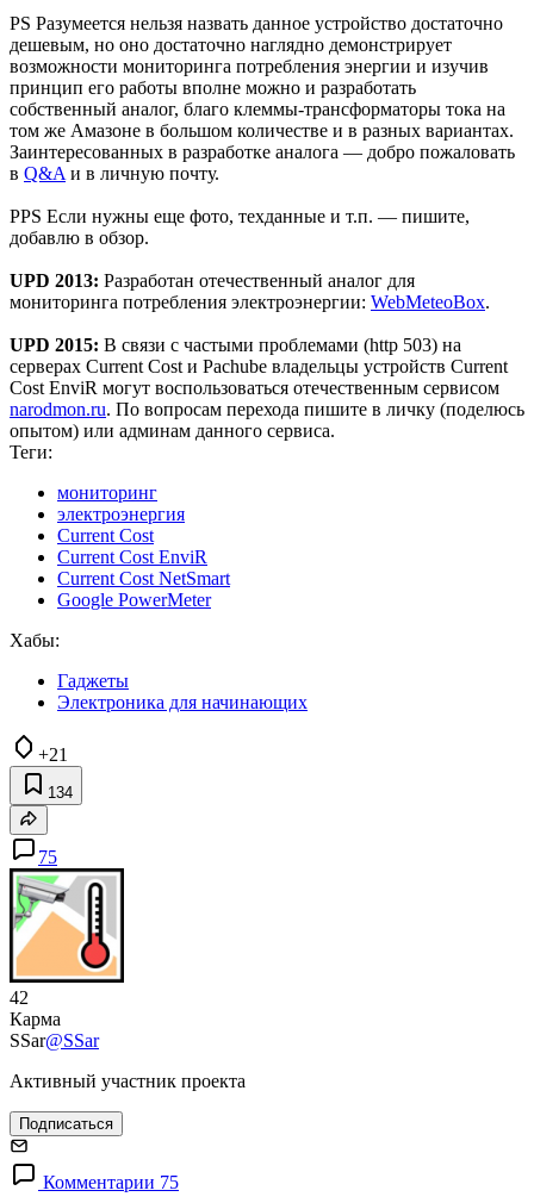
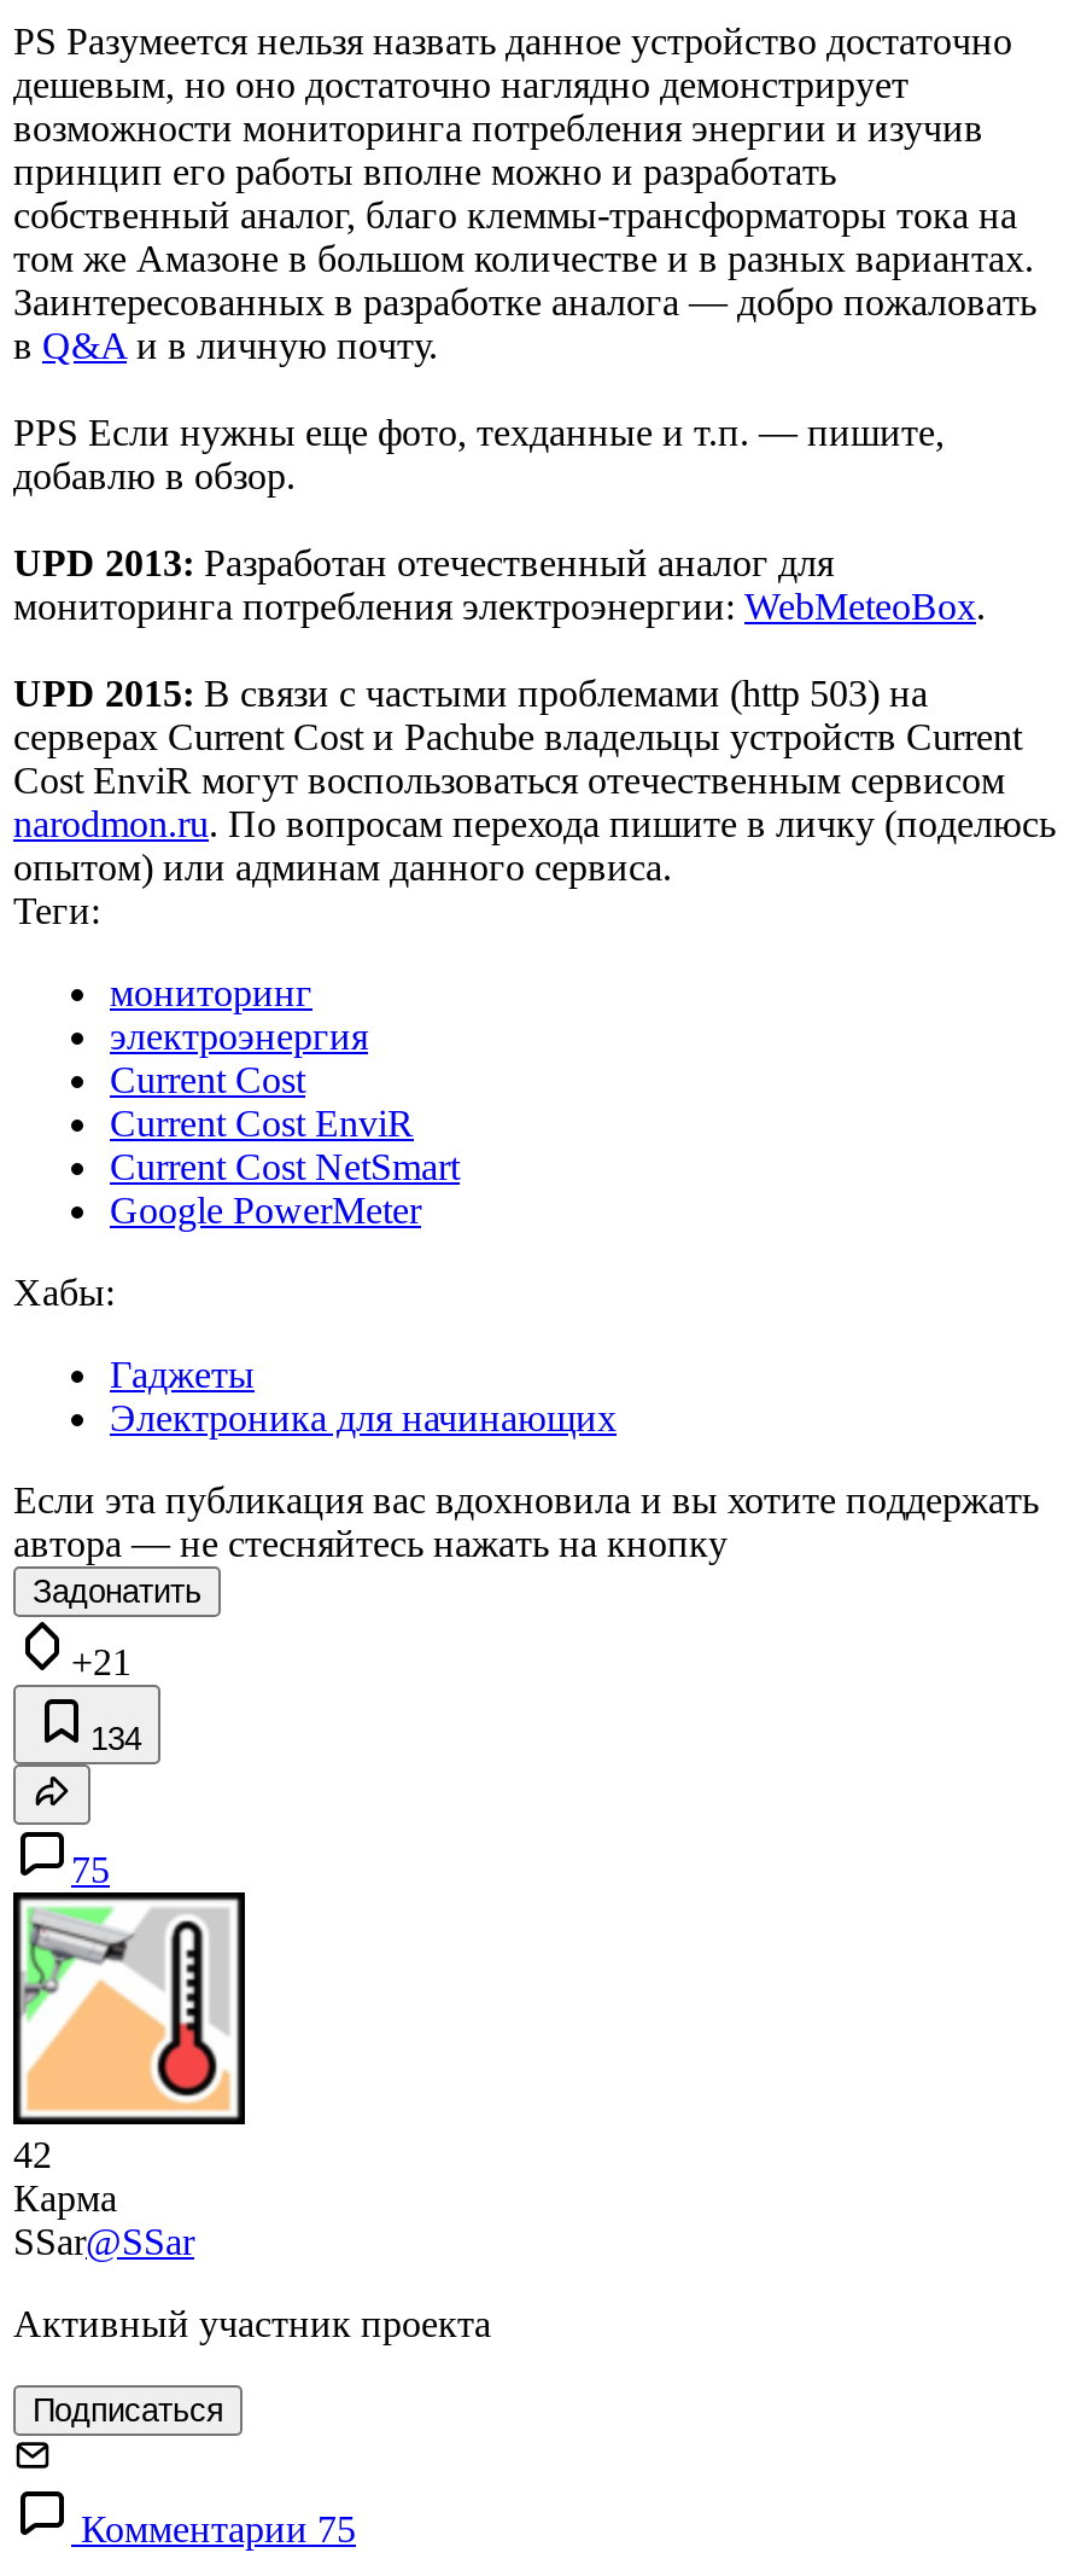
+ Если эта публикация вас вдохновила и вы хотите поддержать
+ автора — не стесняйтесь нажать на кнопку
+ Задонатить
